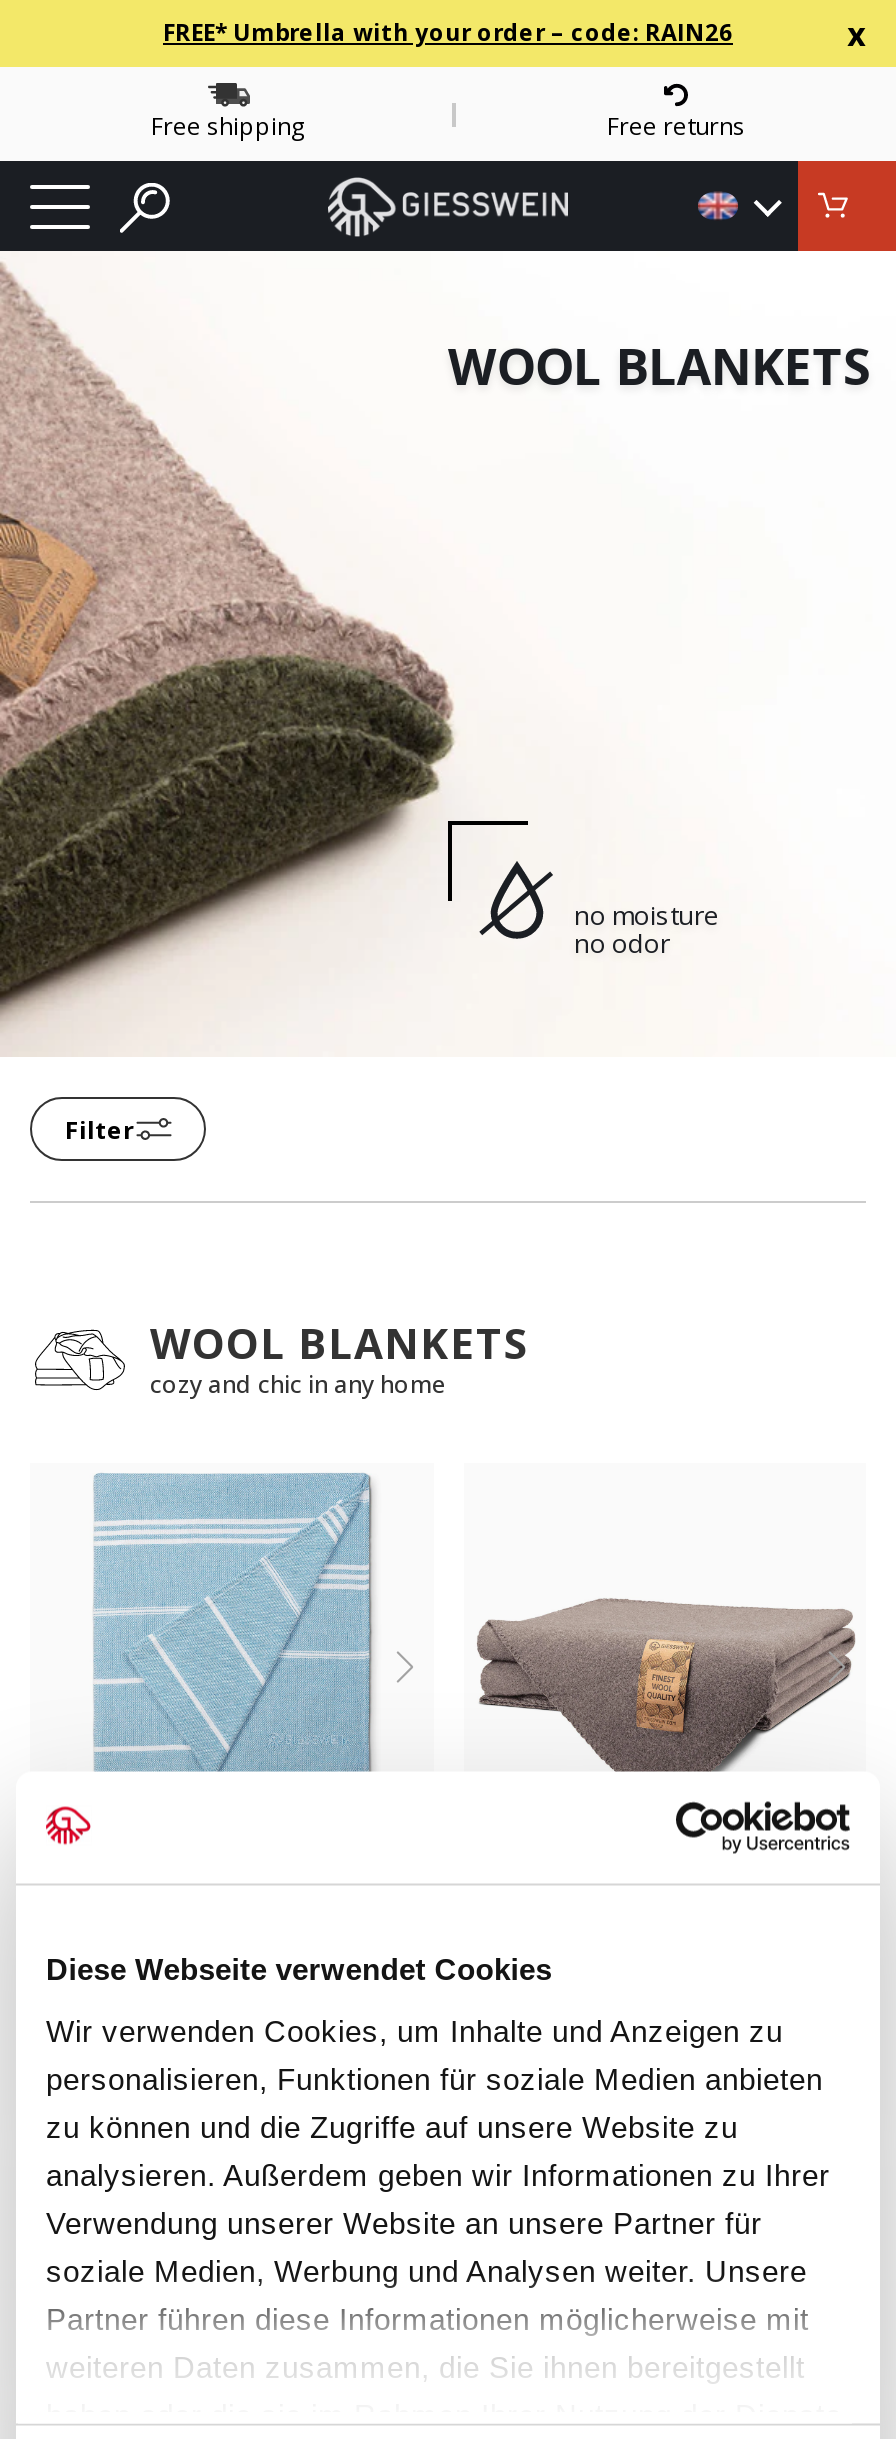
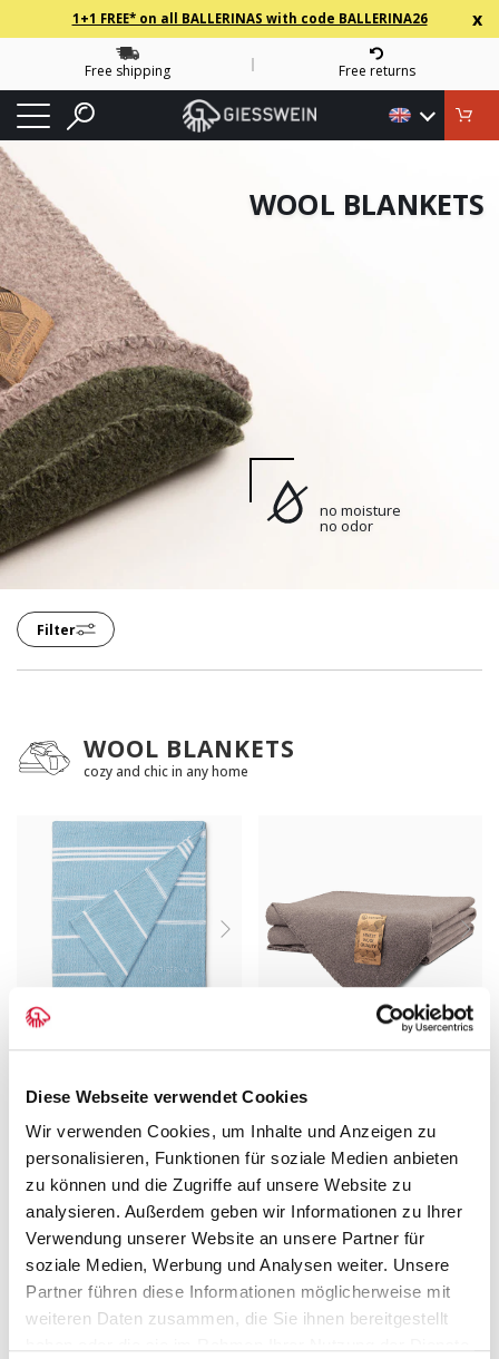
- FREE* Umbrella with your order – code: RAIN26
+ 1+1 FREE* on all BALLERINAS with code BALLERINA26
